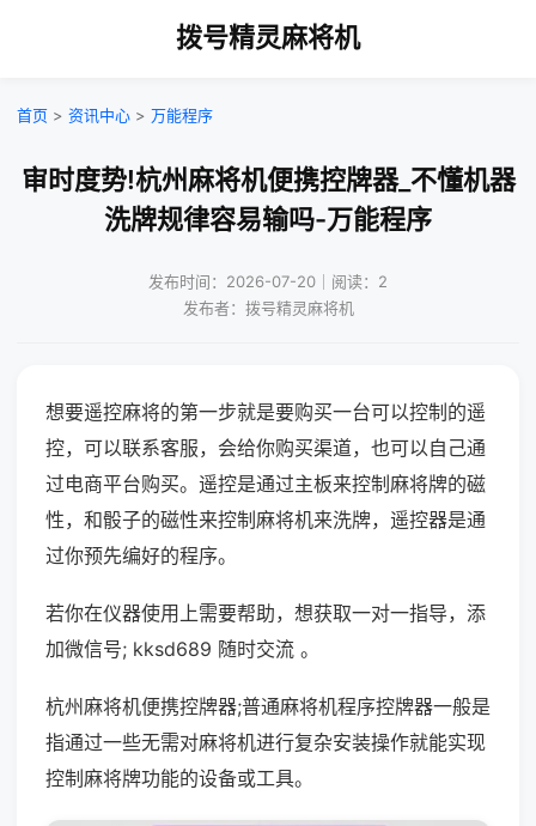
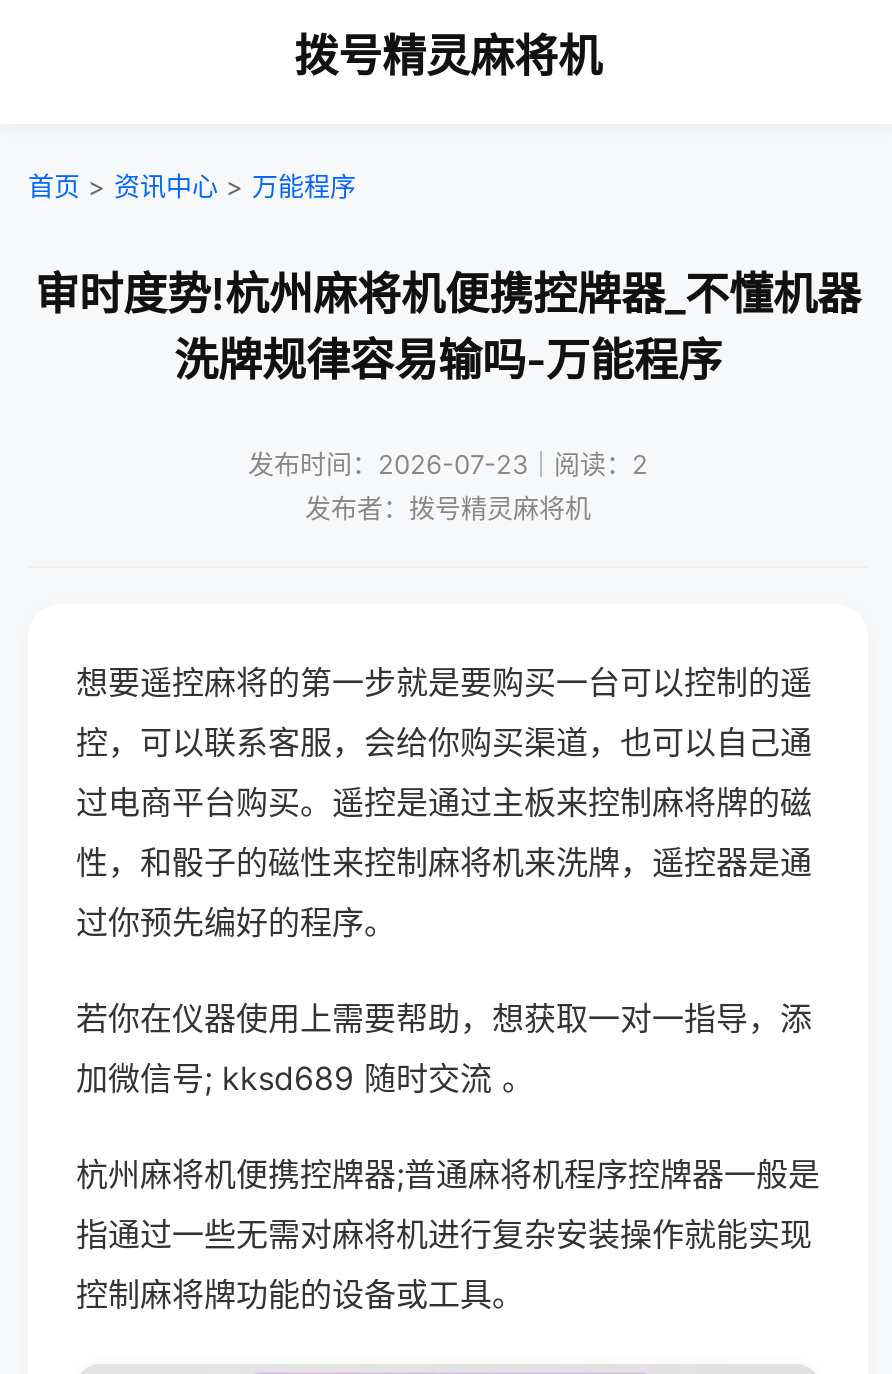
- 发布时间：2026-07-20｜阅读：2
+ 发布时间：2026-07-23｜阅读：2
